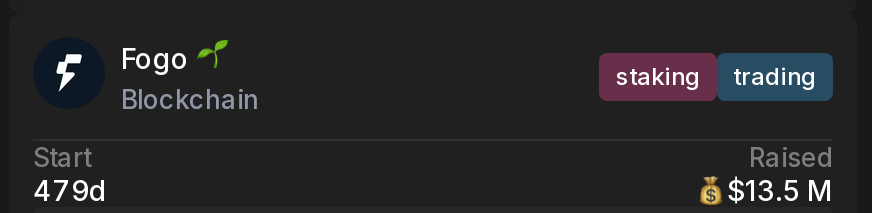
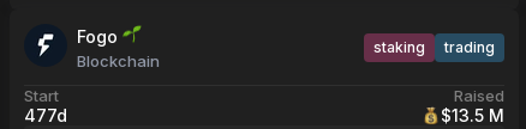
- 479d
+ 477d
